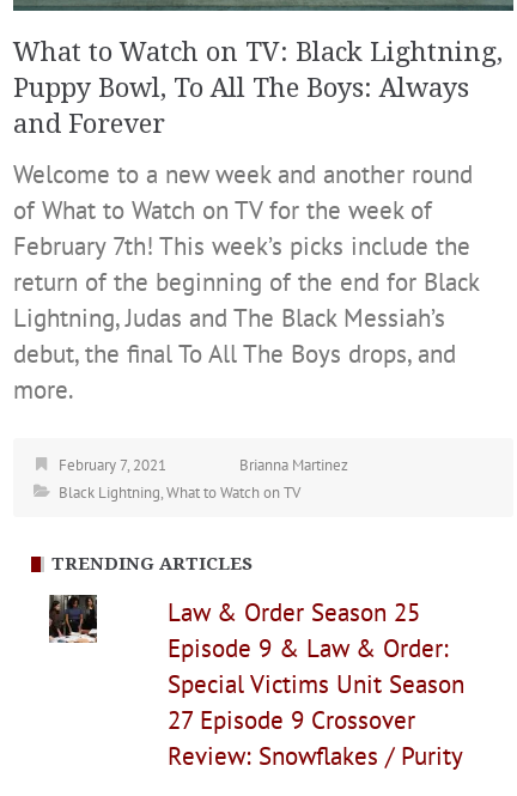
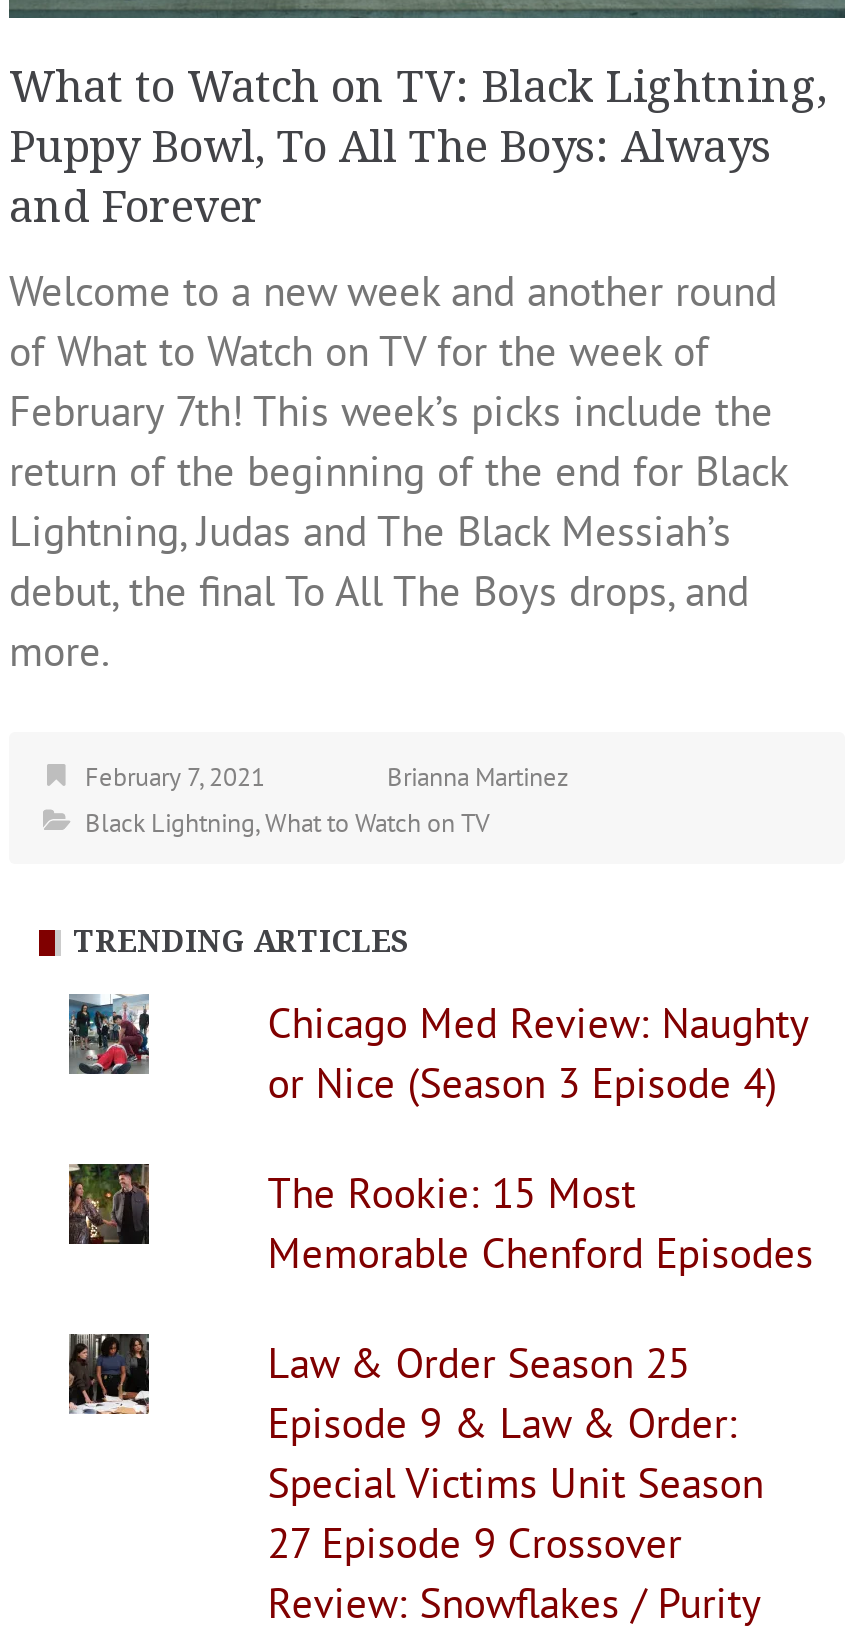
+ [image]

+ [image]

+ Chicago Med Review: Naughty
+ or Nice (Season 3 Episode 4)
+ The Rookie: 15 Most
+ Memorable Chenford Episodes
